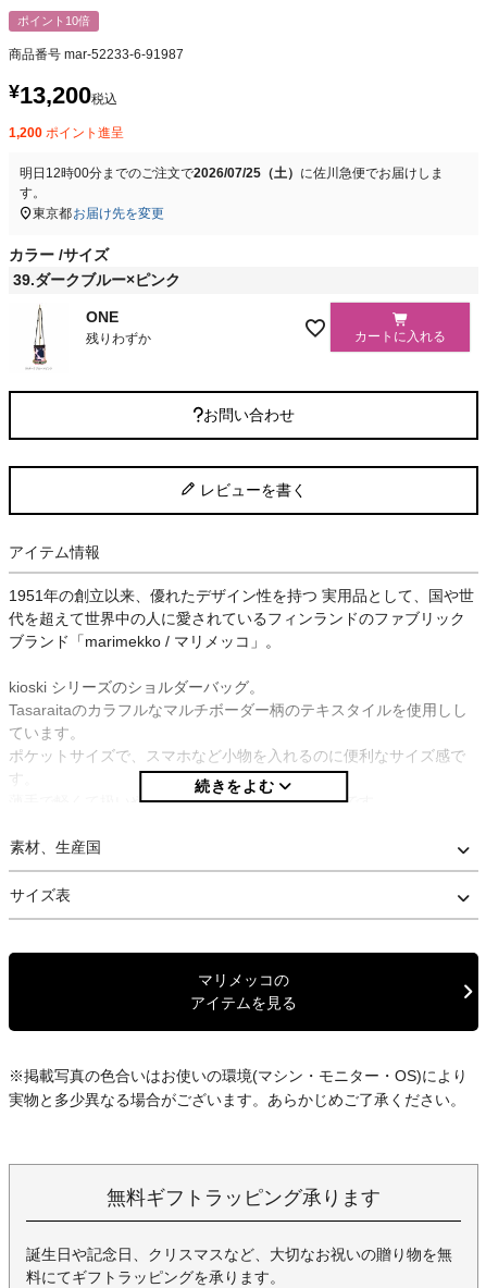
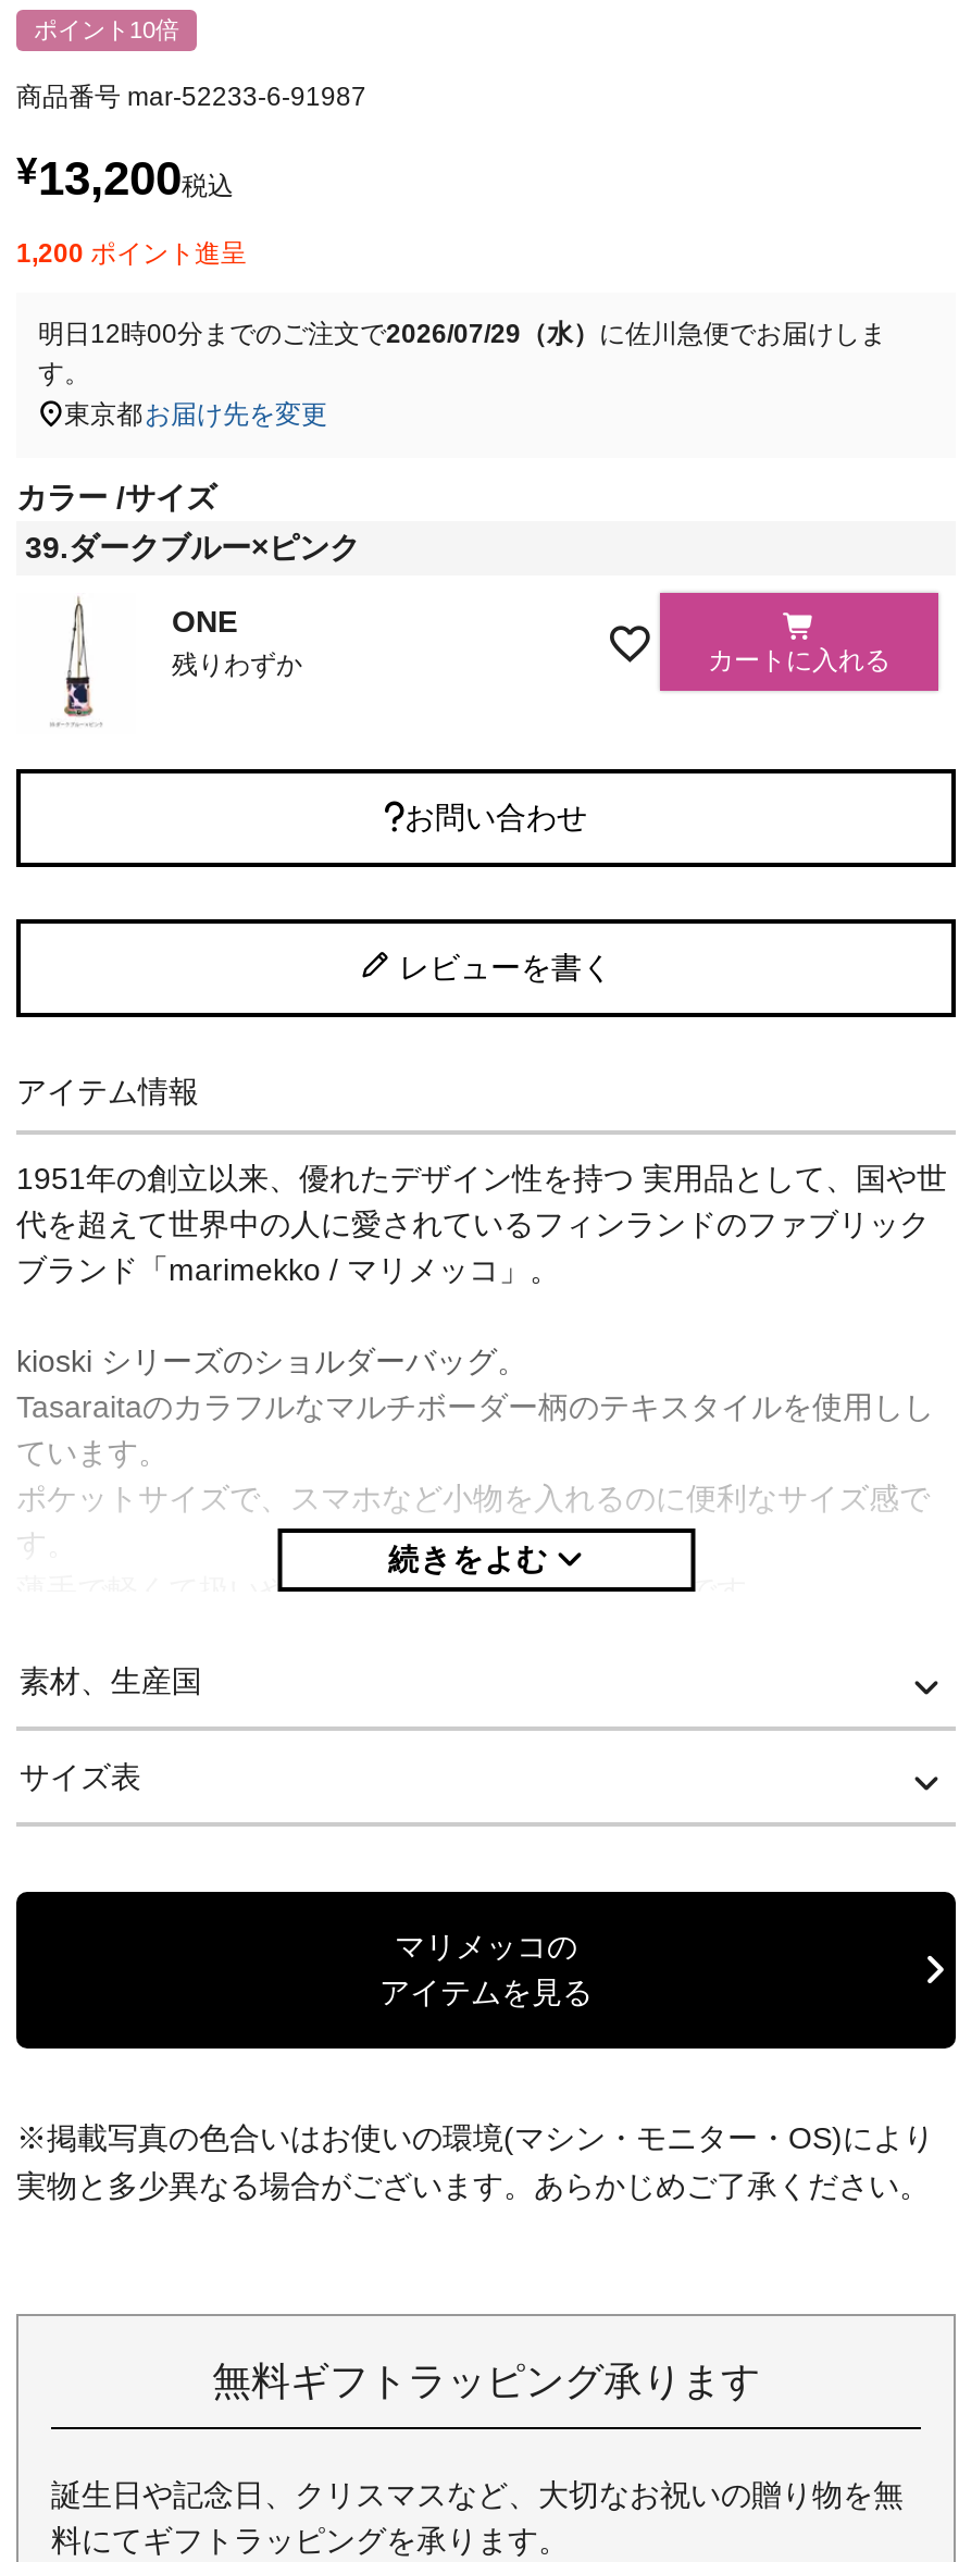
- 明日12時00分までのご注文で2026/07/25（土）に佐川急便でお届けしま
+ 明日12時00分までのご注文で2026/07/29（水）に佐川急便でお届けしま
